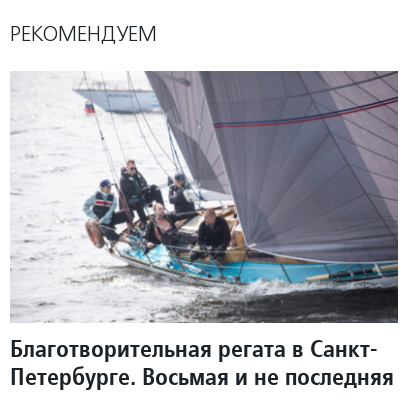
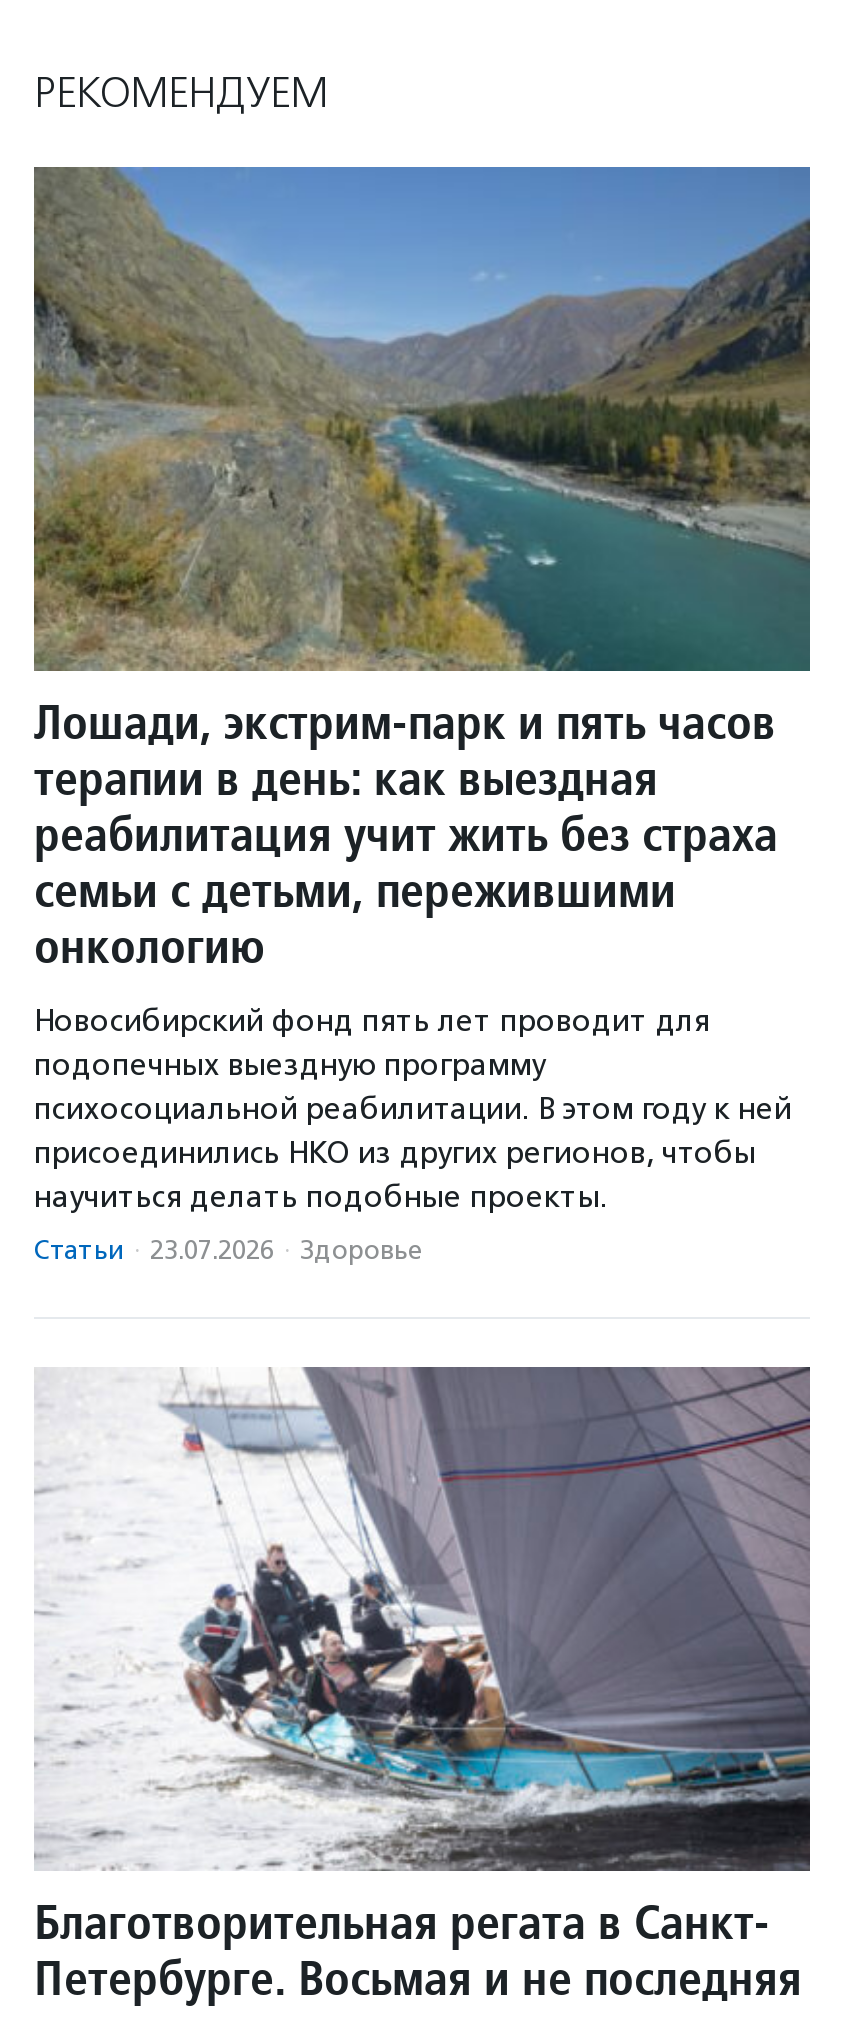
+ [image]
+ Лошади, экстрим-парк и пять часов
+ терапии в день: как выездная
+ реабилитация учит жить без страха
+ семьи с детьми, пережившими
+ онкологию
+ Новосибирский фонд пять лет проводит для
+ подопечных выездную программу
+ психосоциальной реабилитации. В этом году к ней
+ присоединились НКО из других регионов, чтобы
+ научиться делать подобные проекты.
+ Статьи · 23.07.2026 · Здоровье
